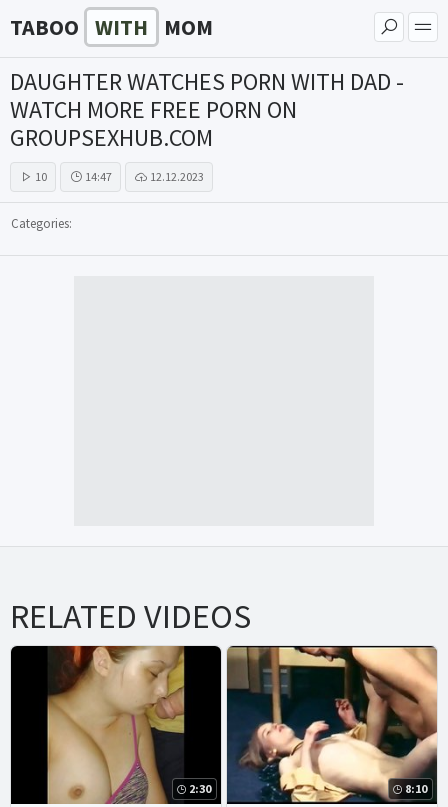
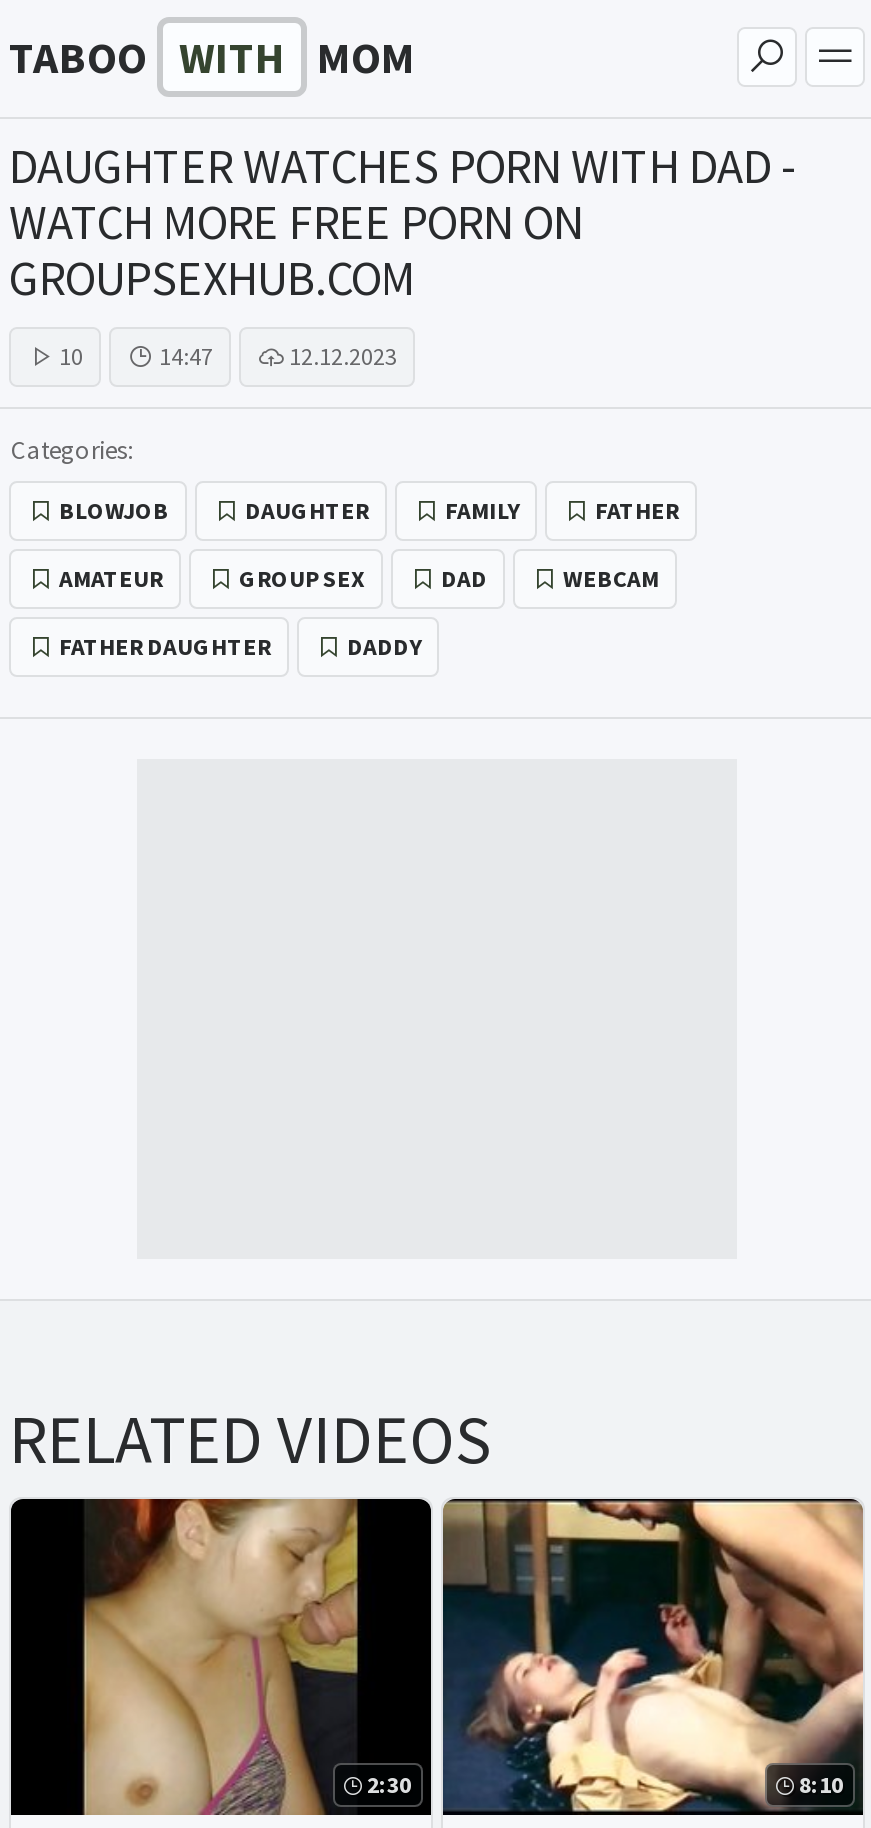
+ BLOWJOB
+ DAUGHTER
+ FAMILY
+ FATHER
+ AMATEUR
+ GROUP SEX
+ DAD
+ WEBCAM
+ FATHER DAUGHTER
+ DADDY
